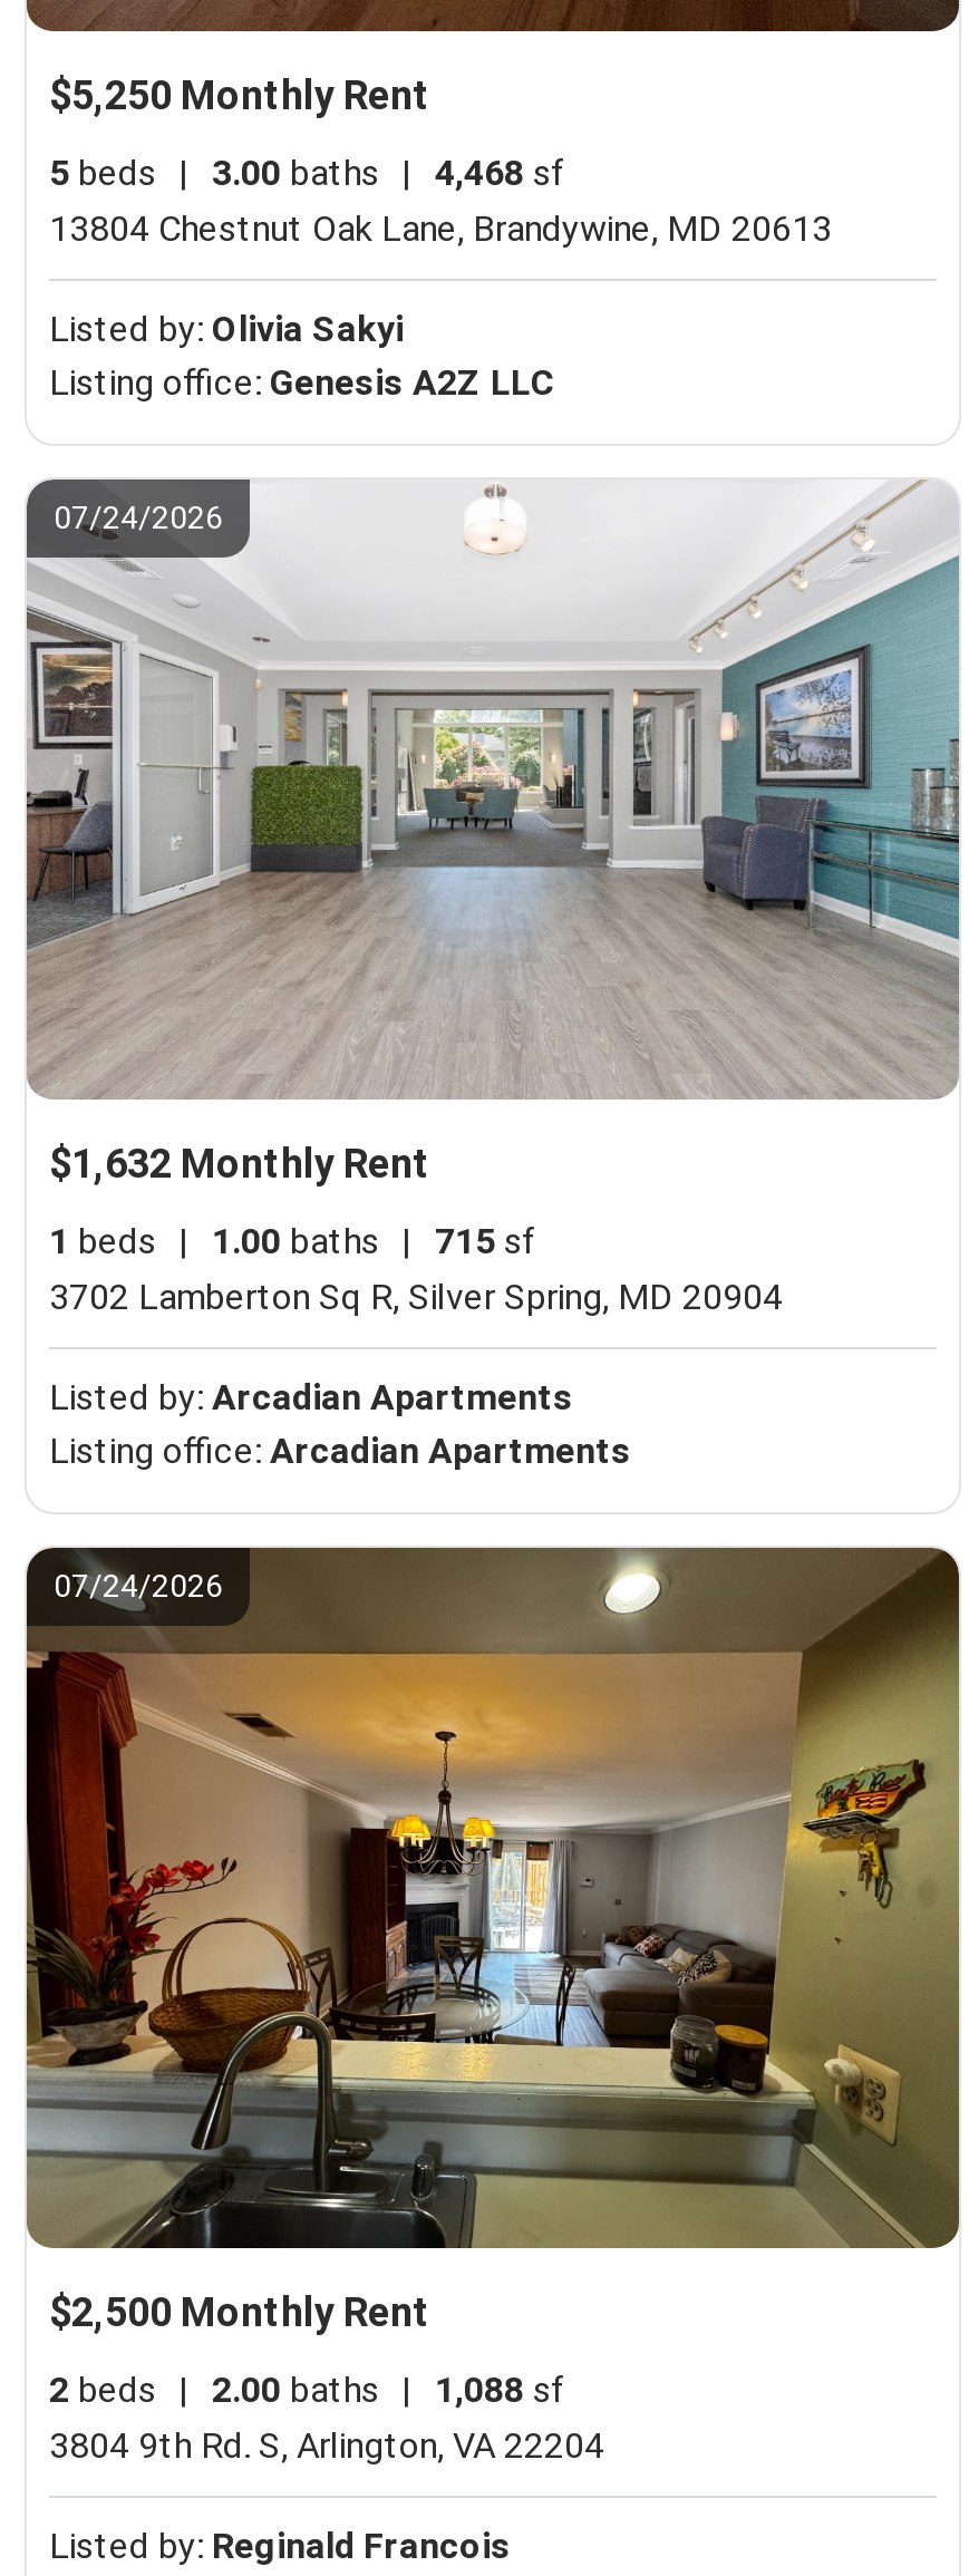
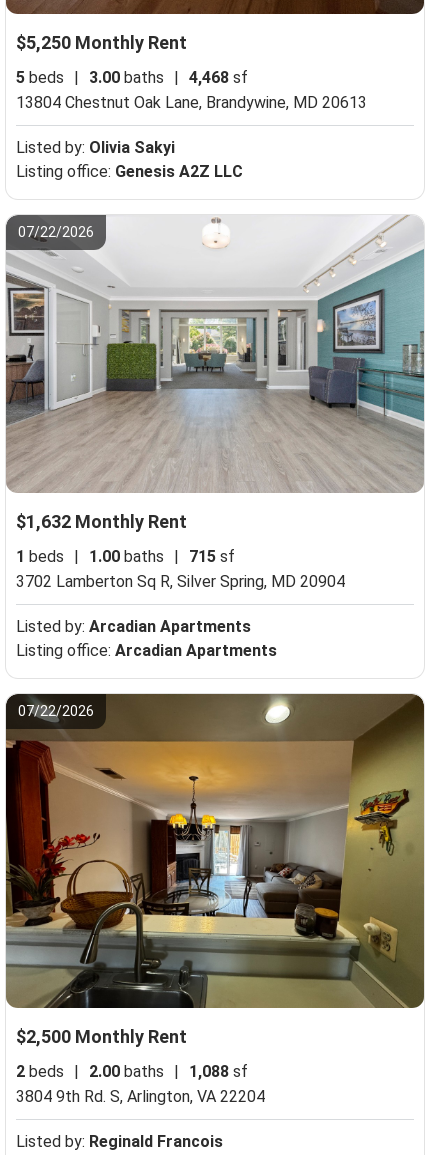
- 07/24/2026
+ 07/22/2026

- 07/24/2026
+ 07/22/2026
